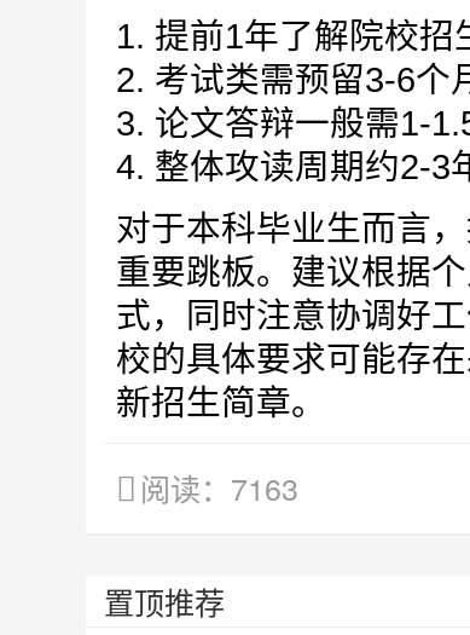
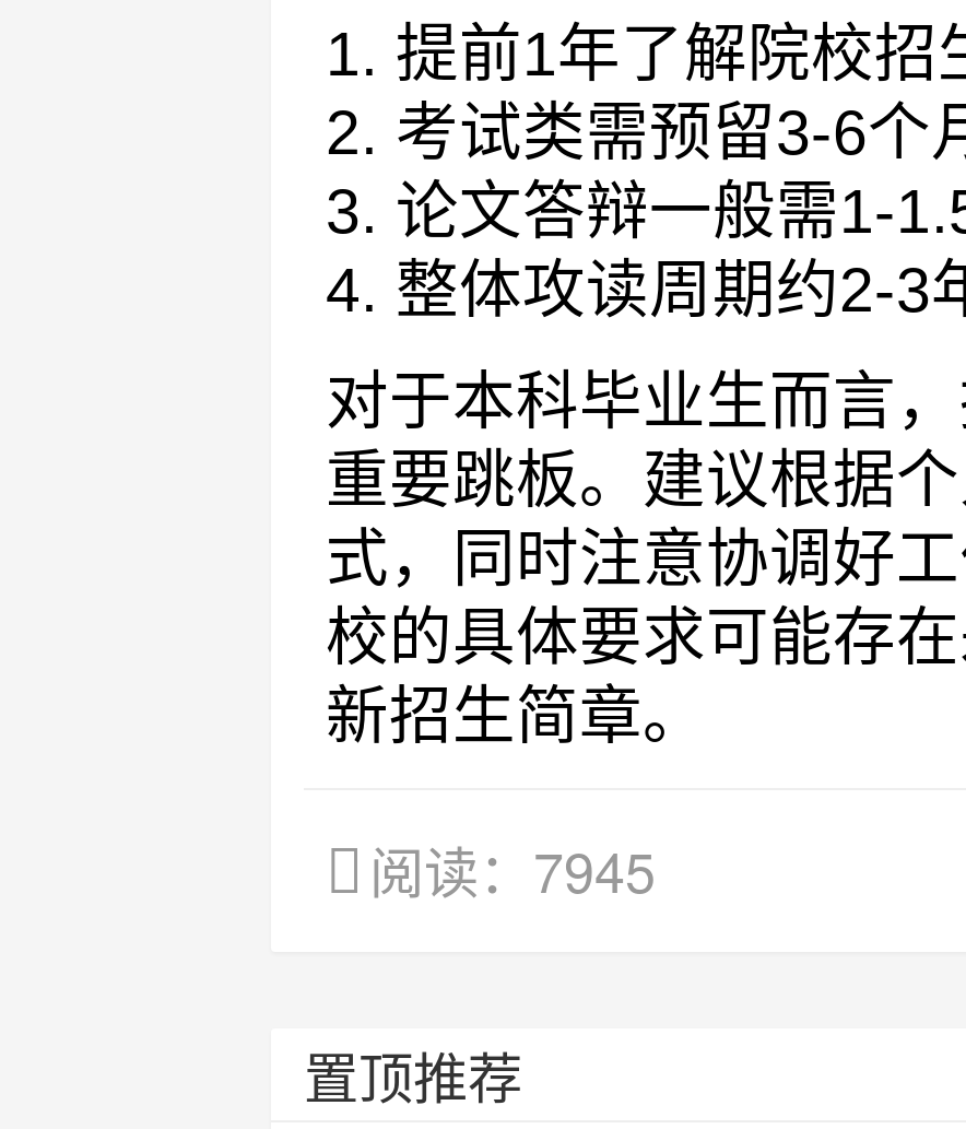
- 阅读：7163
+ 阅读：7945
